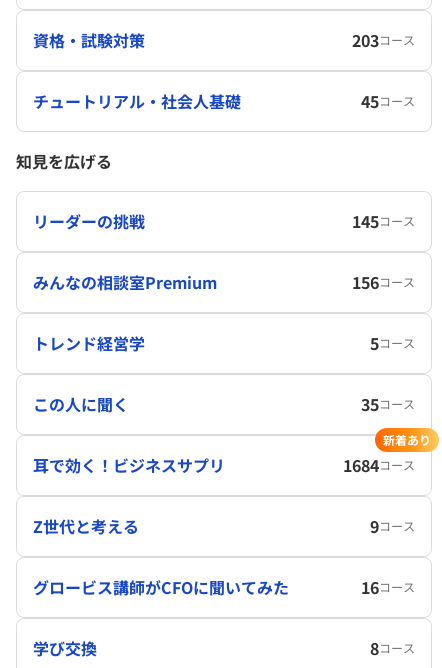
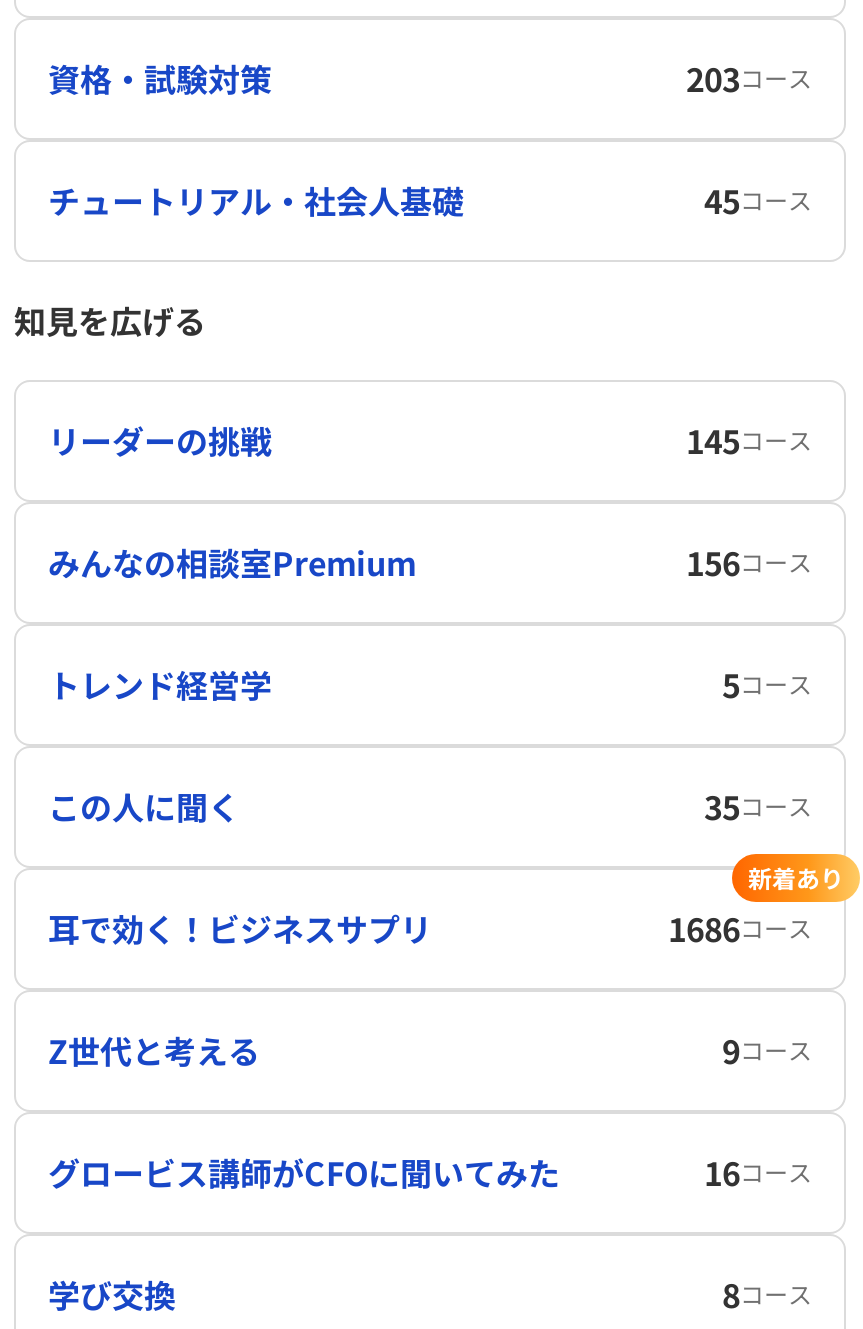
- 1684コース
+ 1686コース
